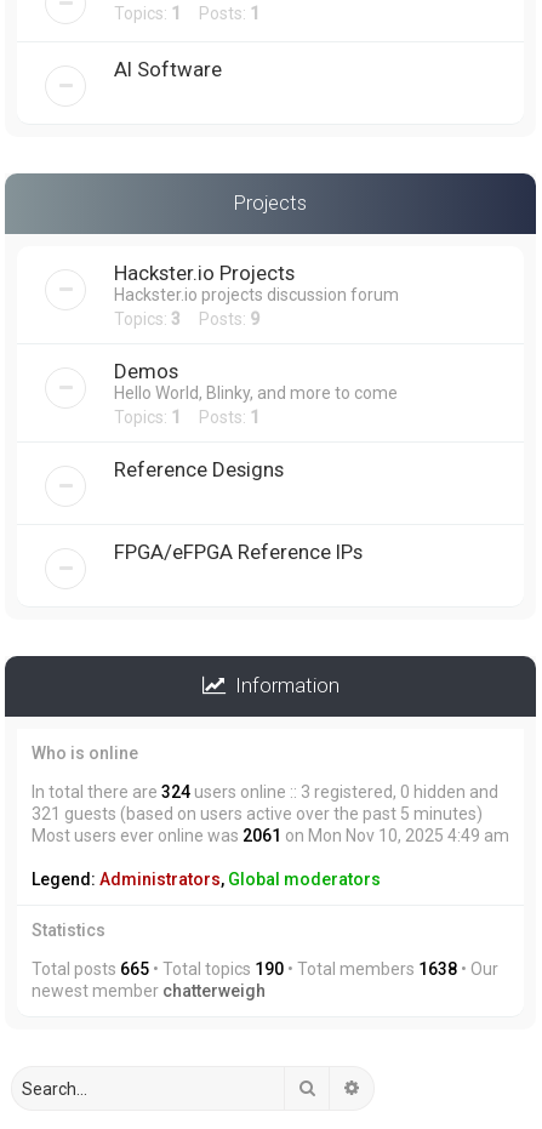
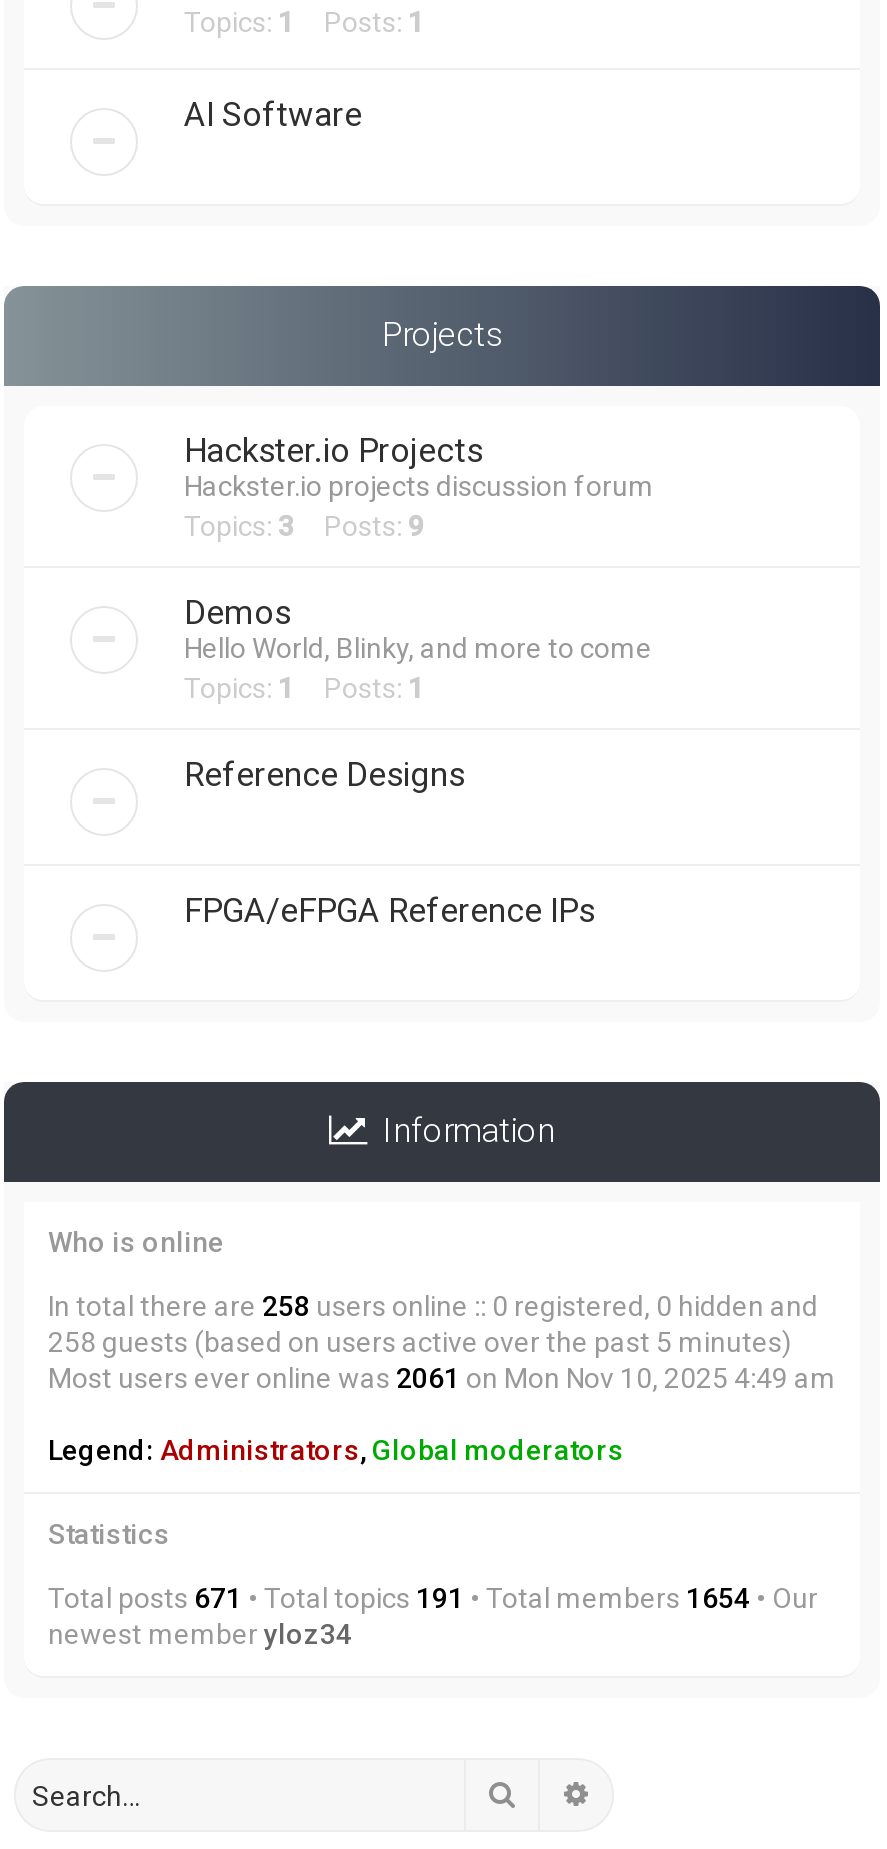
- In total there are 324 users online :: 3 registered, 0 hidden and
+ In total there are 258 users online :: 0 registered, 0 hidden and

- 321 guests (based on users active over the past 5 minutes)
+ 258 guests (based on users active over the past 5 minutes)

- Total posts 665 • Total topics 190 • Total members 1638 • Our
+ Total posts 671 • Total topics 191 • Total members 1654 • Our

- newest member chatterweigh
+ newest member yloz34
